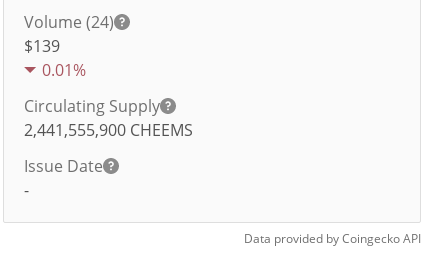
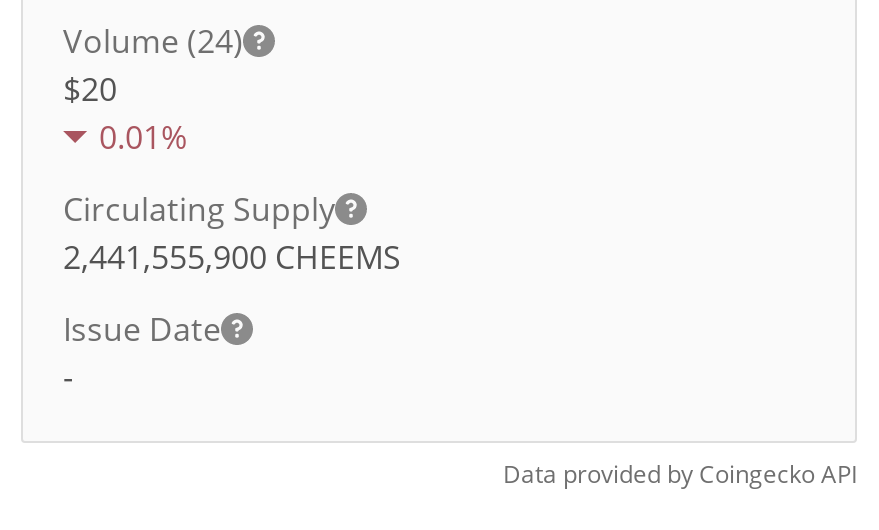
- $139
+ $20
